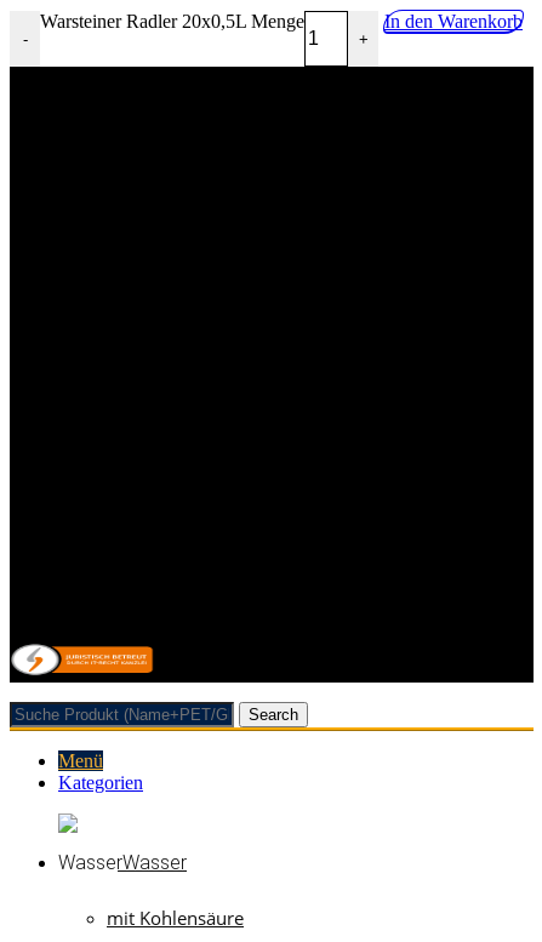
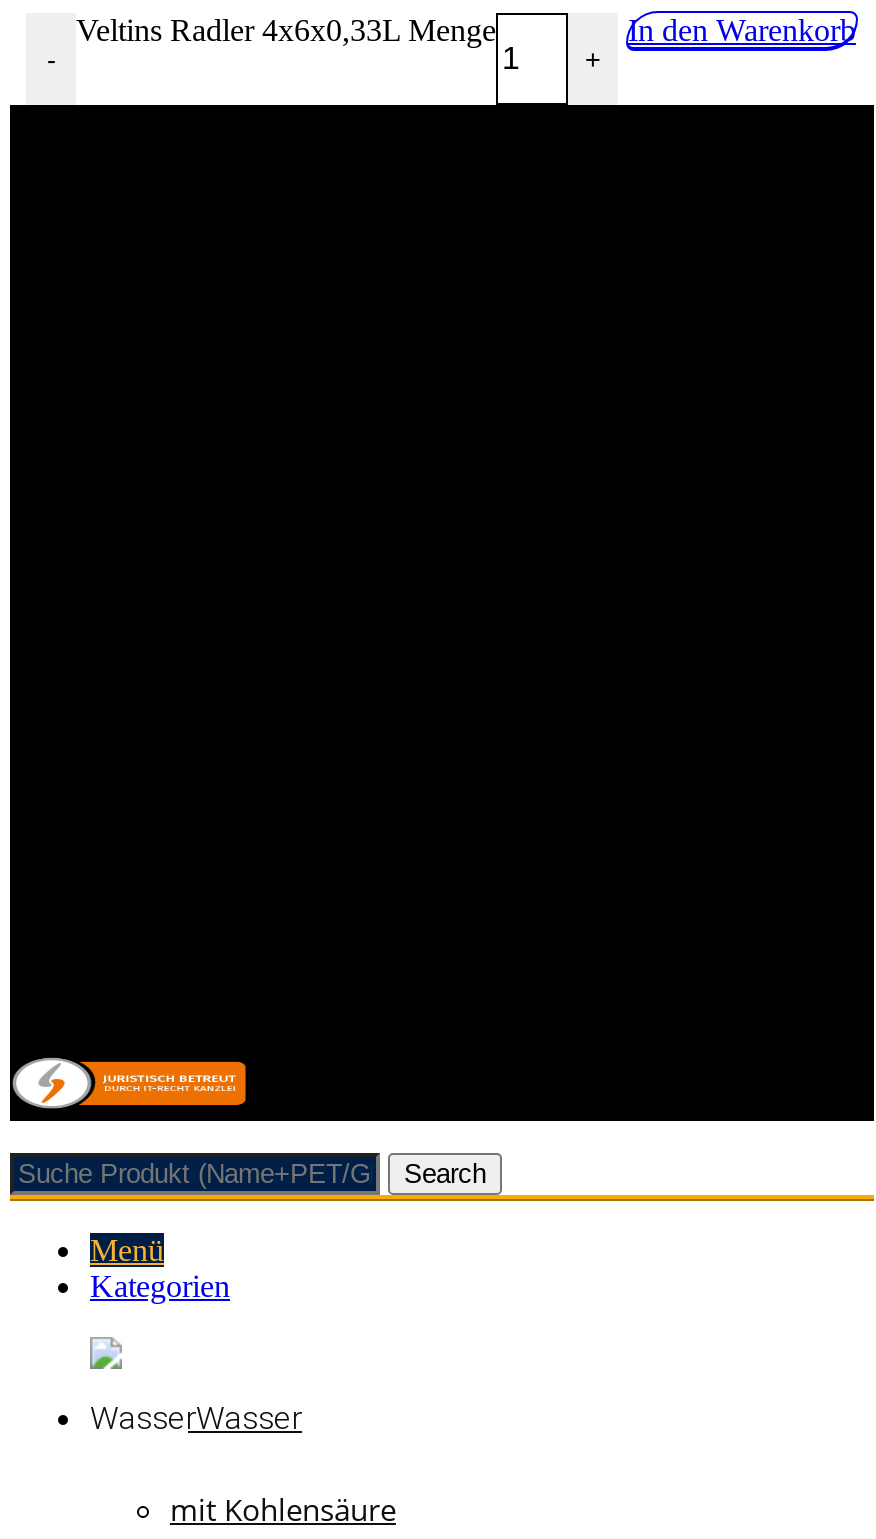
- Warsteiner Radler 20x0,5L Menge
+ Veltins Radler 4x6x0,33L Menge
